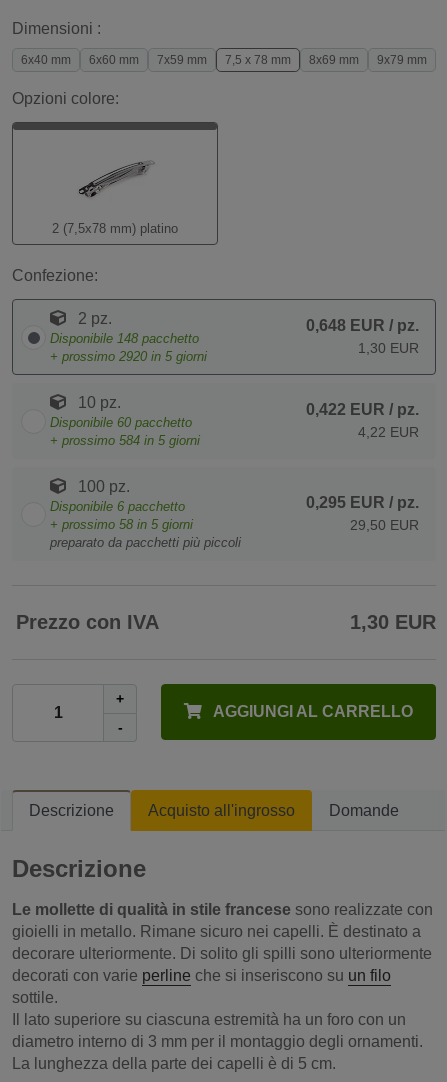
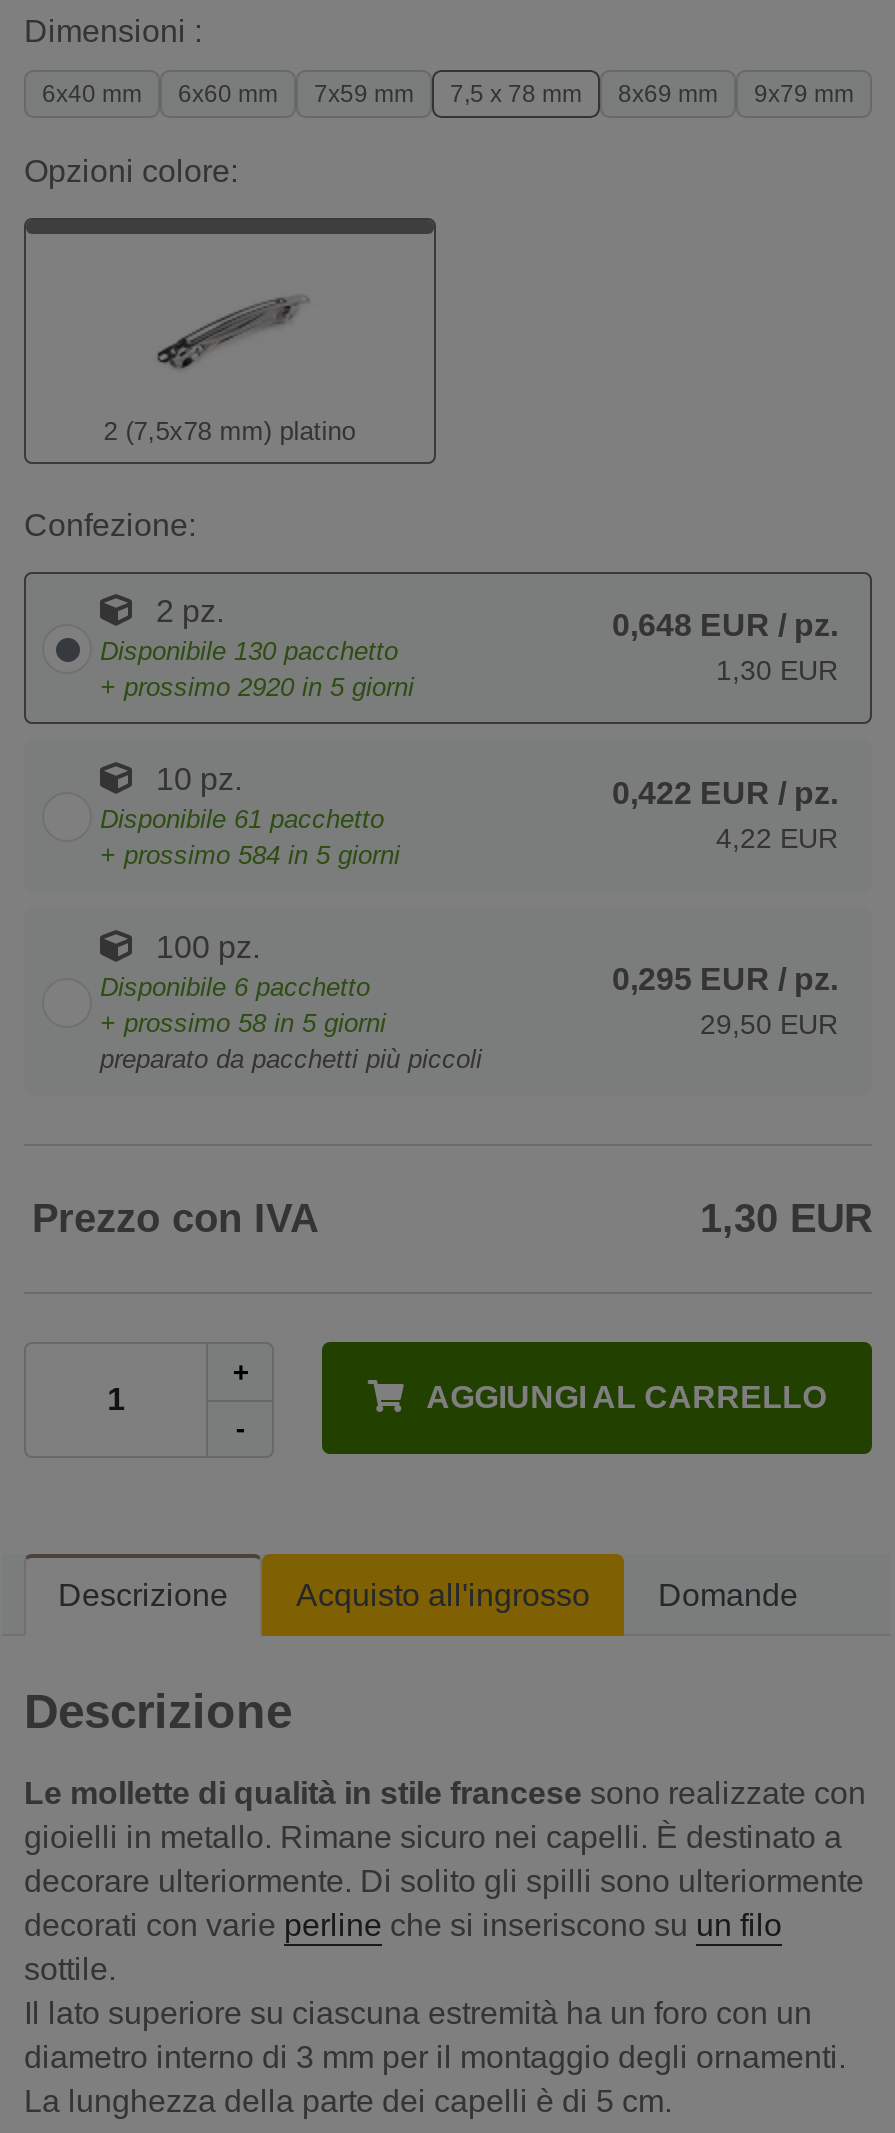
- Disponibile 148 pacchetto
+ Disponibile 130 pacchetto

- Disponibile 60 pacchetto
+ Disponibile 61 pacchetto
